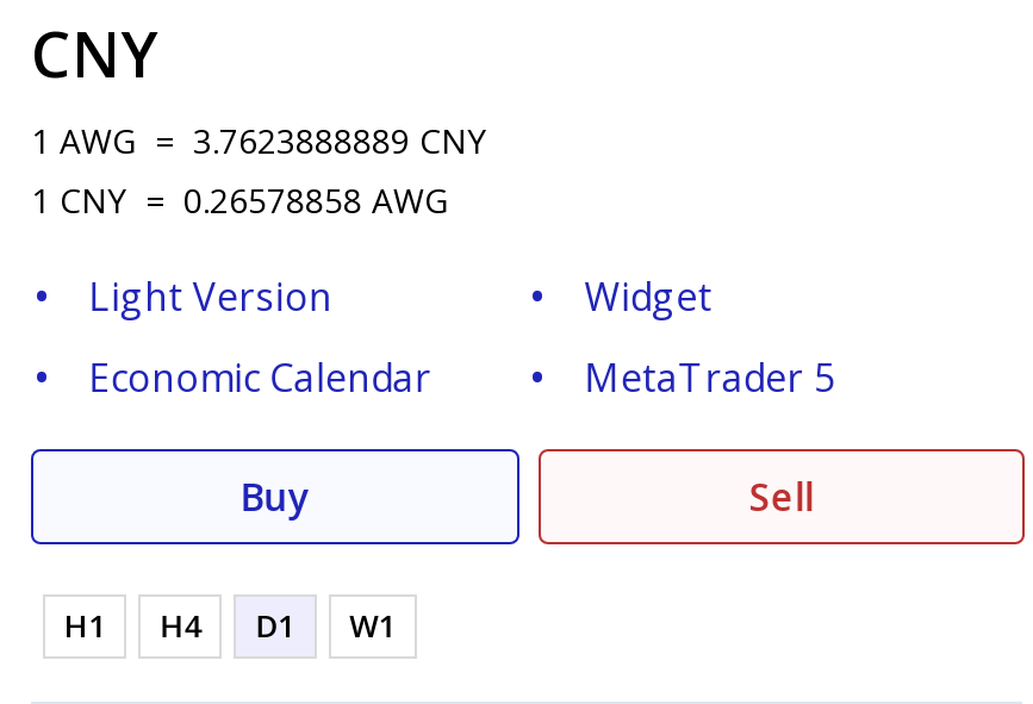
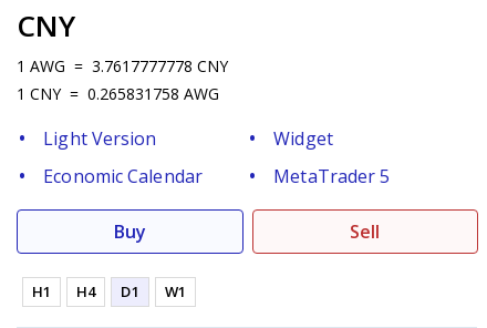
- 1 AWG = 3.7623888889 CNY
+ 1 AWG = 3.7617777778 CNY

- 1 CNY = 0.26578858 AWG
+ 1 CNY = 0.265831758 AWG
